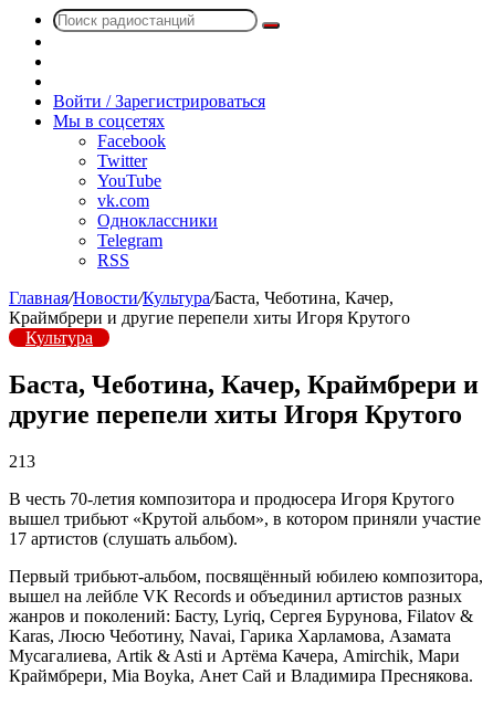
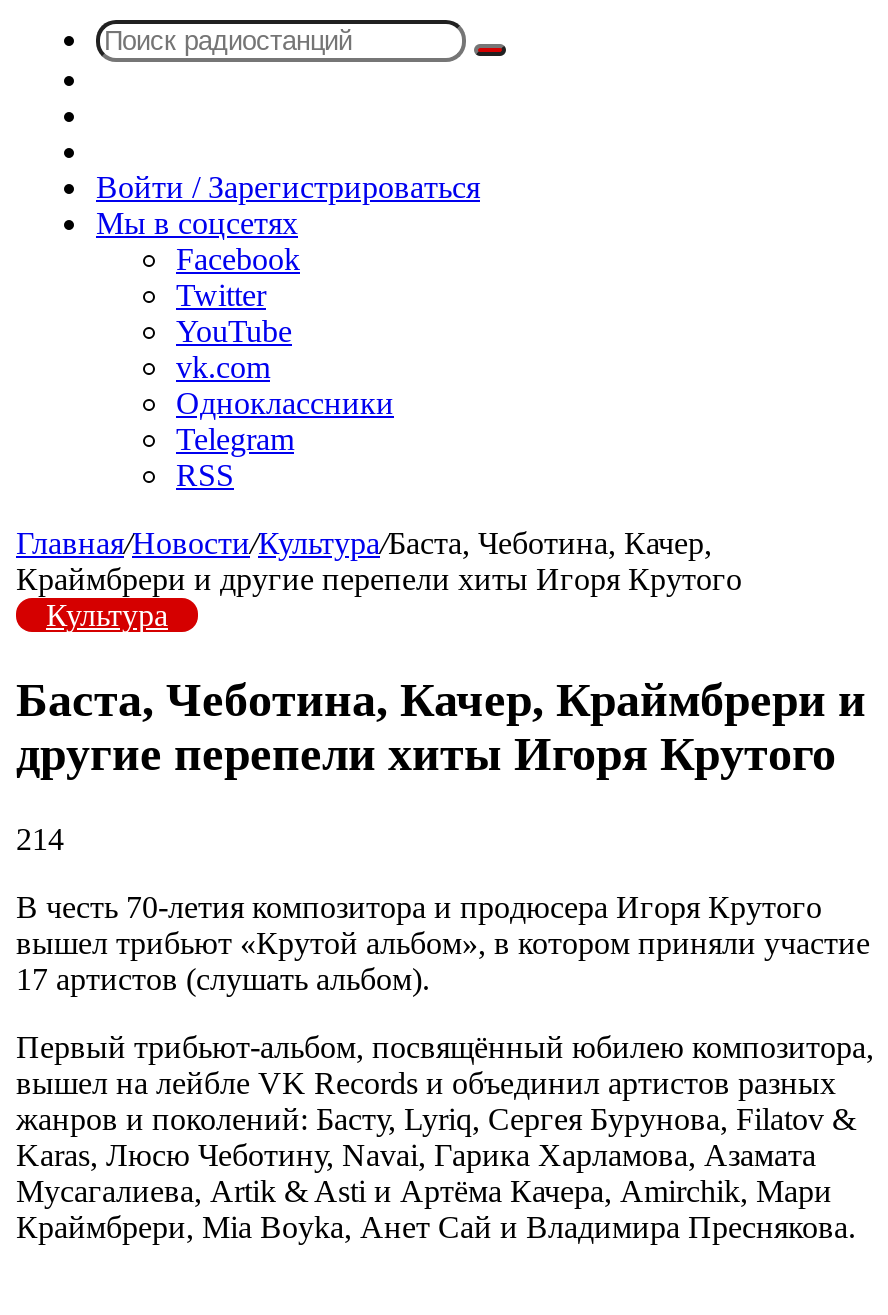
- 213
+ 214
